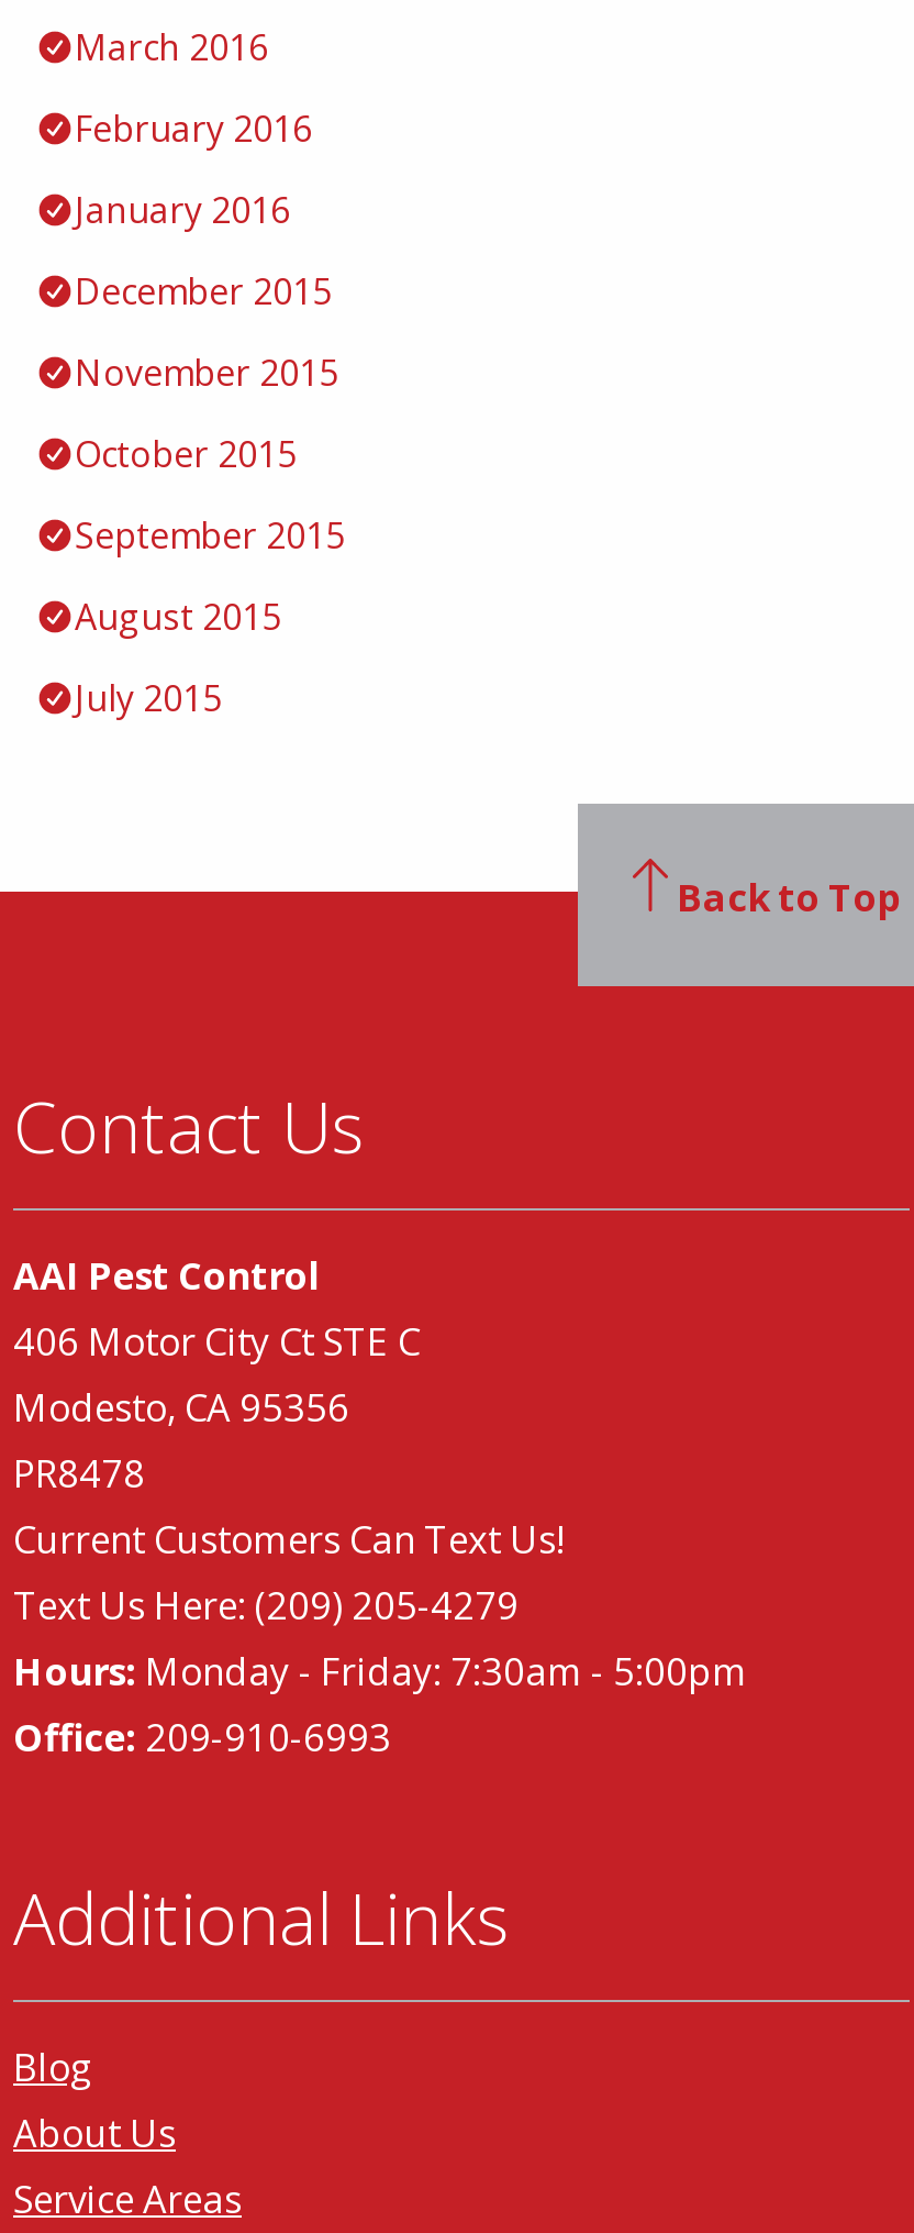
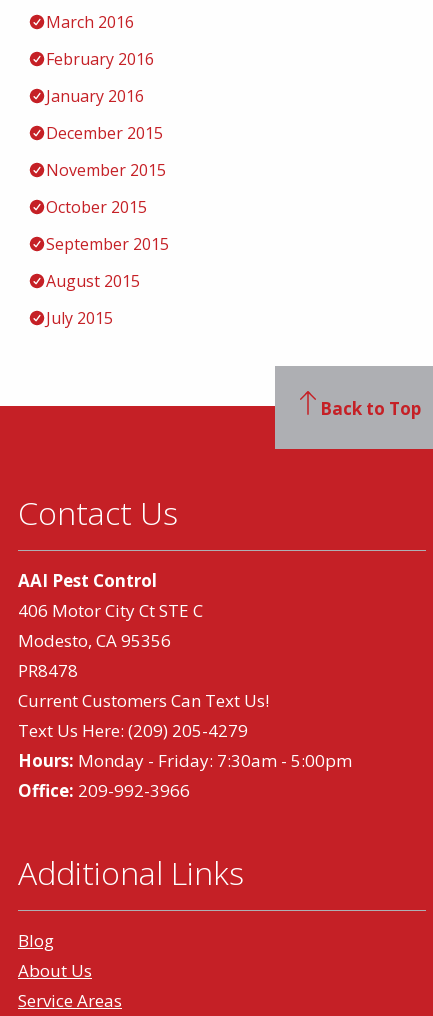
- Office: 209-910-6993
+ Office: 209-992-3966
